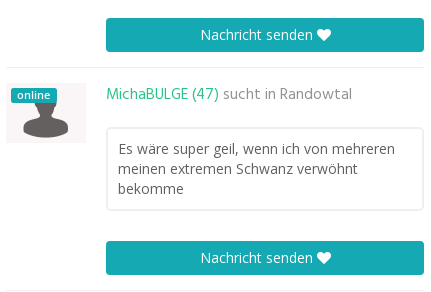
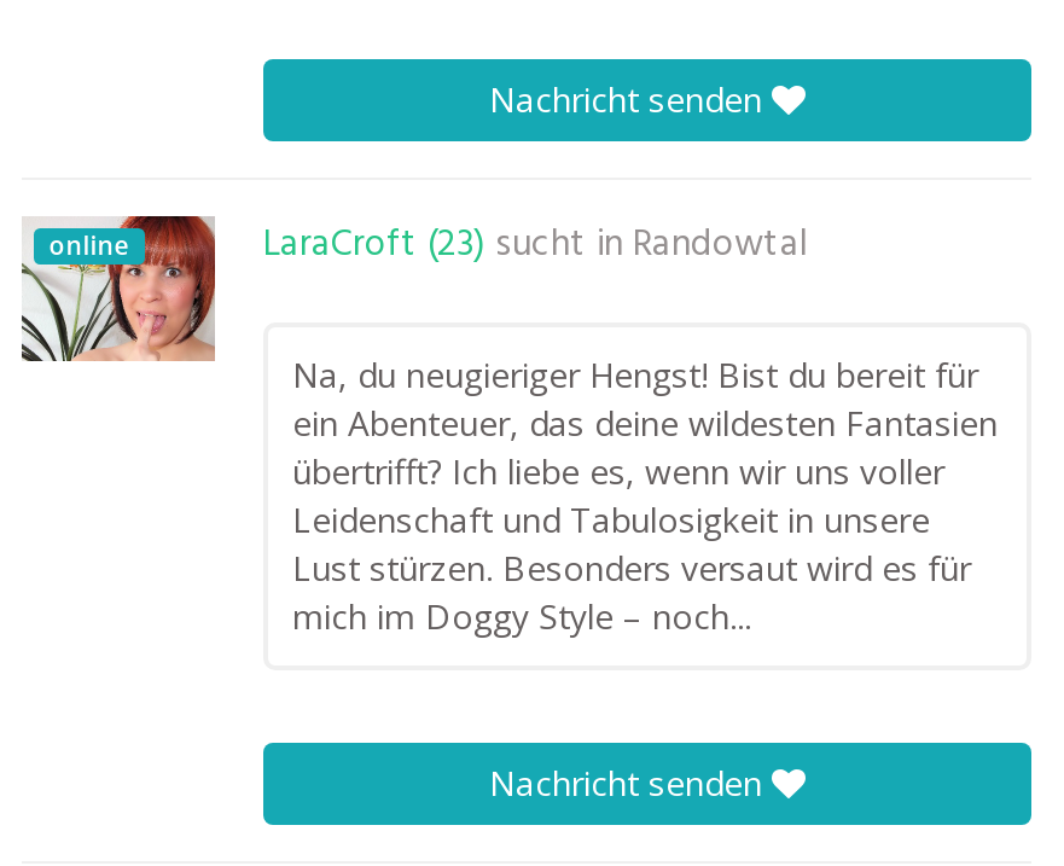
- [image]
- MichaBULGE (47) sucht in Randowtal
+ [image]
+ LaraCroft (23) sucht in Randowtal

- Es wäre super geil, wenn ich von mehreren
- meinen extremen Schwanz verwöhnt
- bekomme
+ Na, du neugieriger Hengst! Bist du bereit für
+ ein Abenteuer, das deine wildesten Fantasien
+ übertrifft? Ich liebe es, wenn wir uns voller
+ Leidenschaft und Tabulosigkeit in unsere
+ Lust stürzen. Besonders versaut wird es für
+ mich im Doggy Style – noch...
